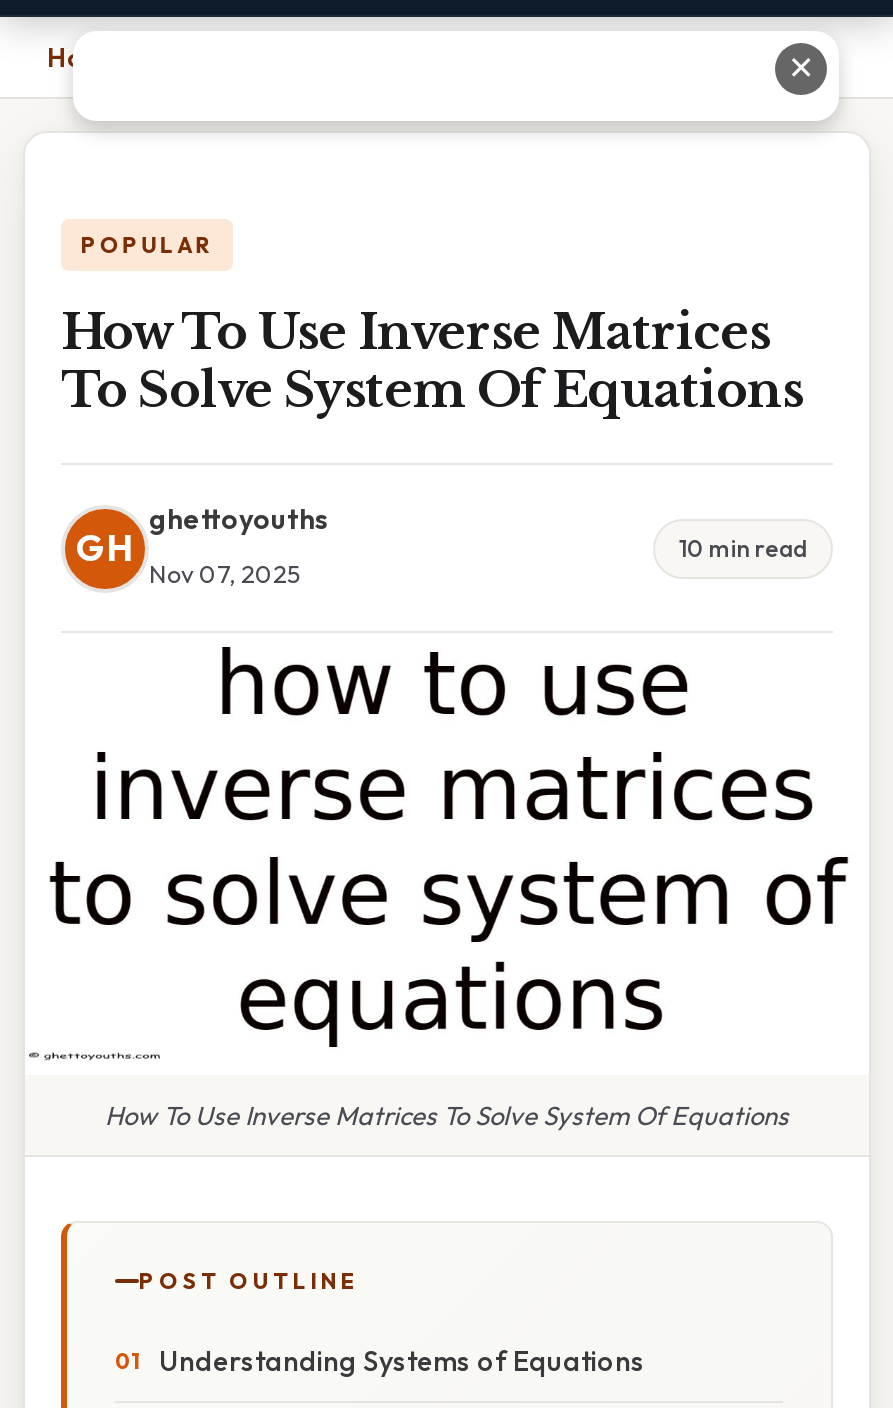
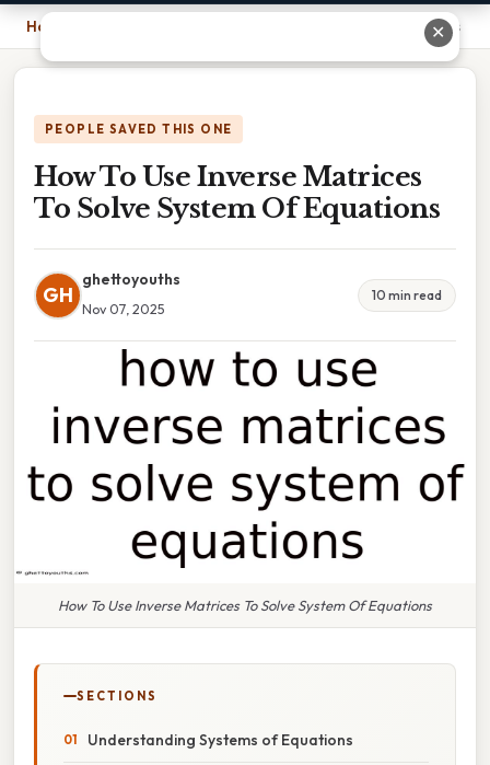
- POPULAR
+ PEOPLE SAVED THIS ONE

- POST OUTLINE
+ SECTIONS
